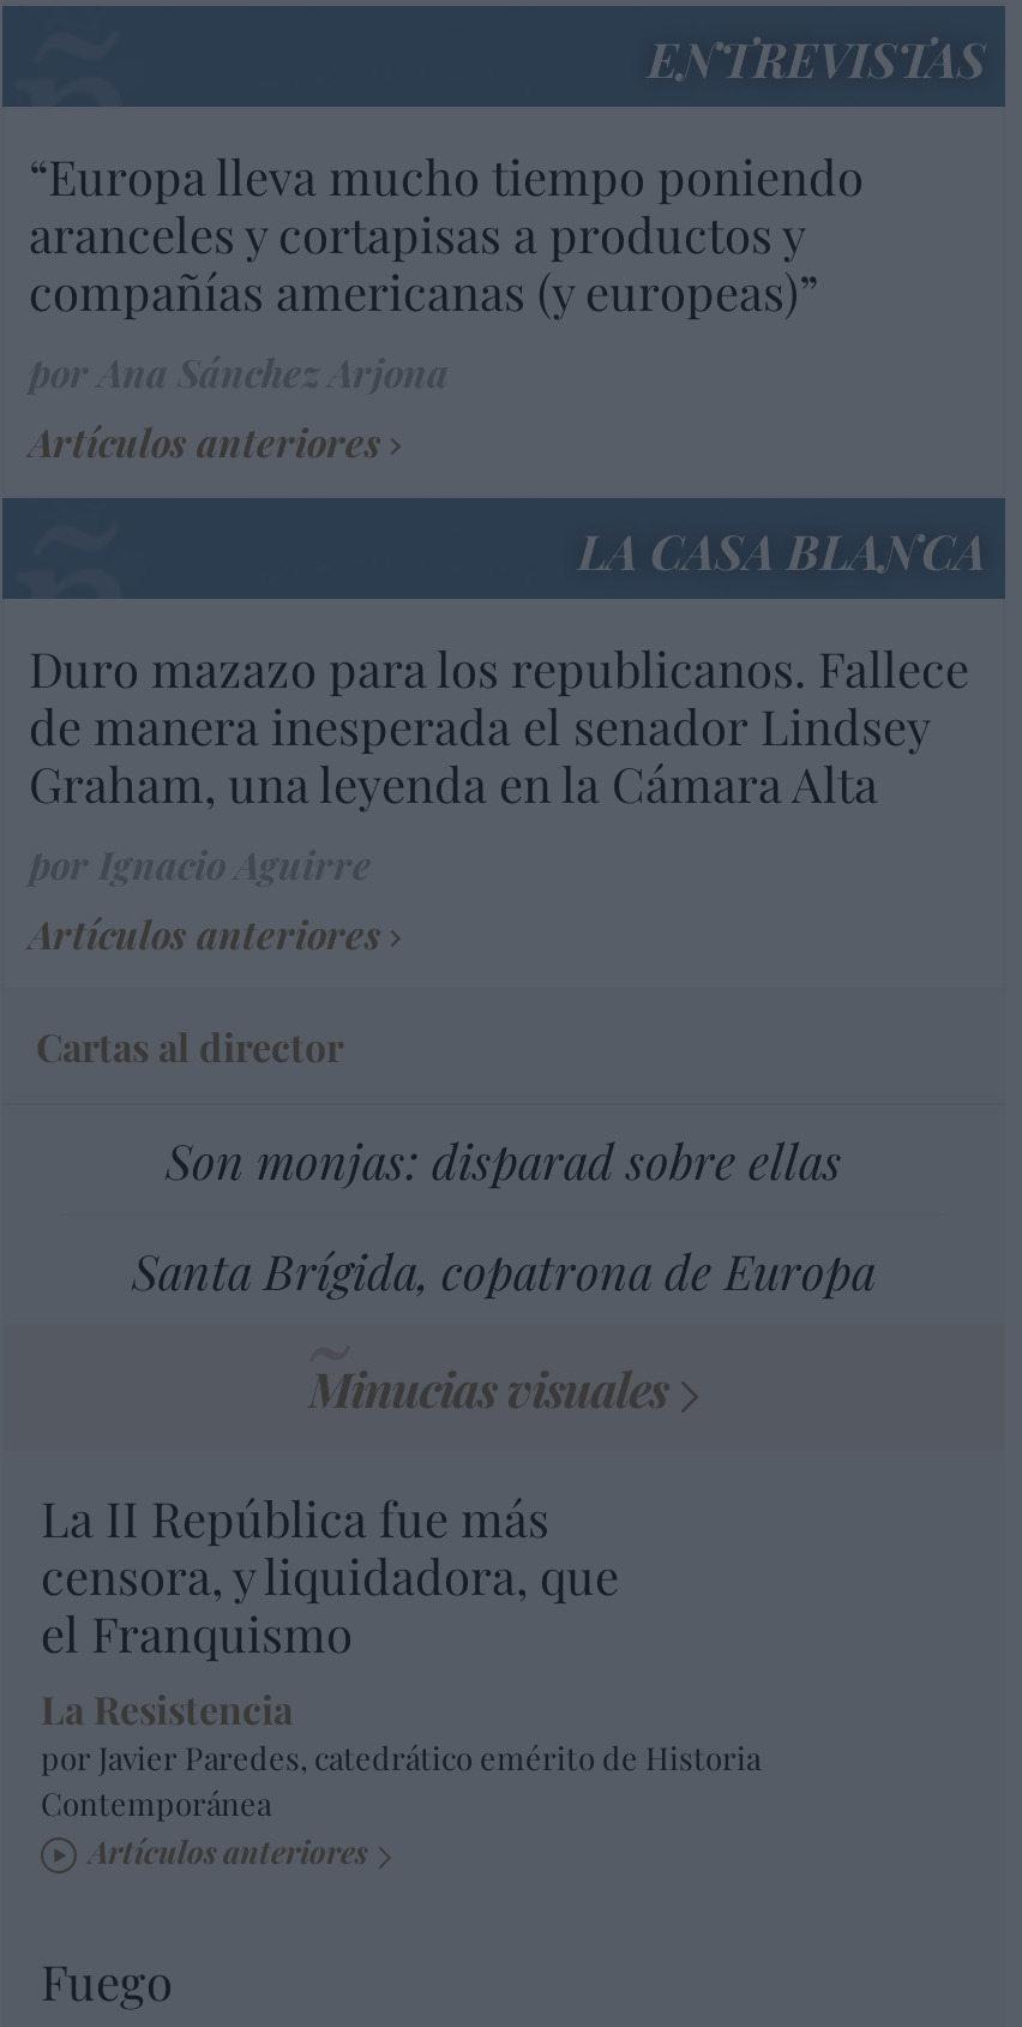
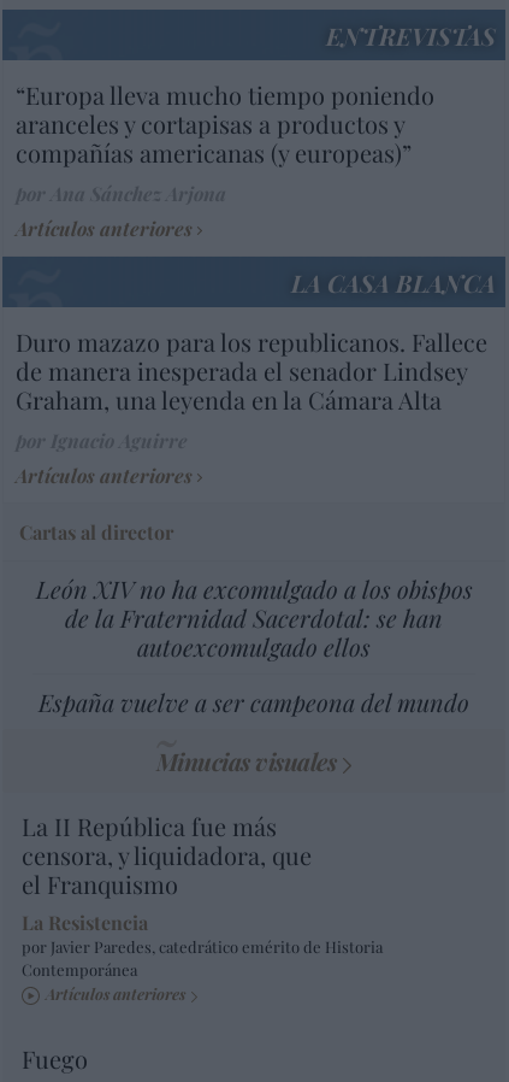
- Son monjas: disparad sobre ellas
+ León XIV no ha excomulgado a los obispos
+ de la Fraternidad Sacerdotal: se han
+ autoexcomulgado ellos

- Santa Brígida, copatrona de Europa
+ España vuelve a ser campeona del mundo
